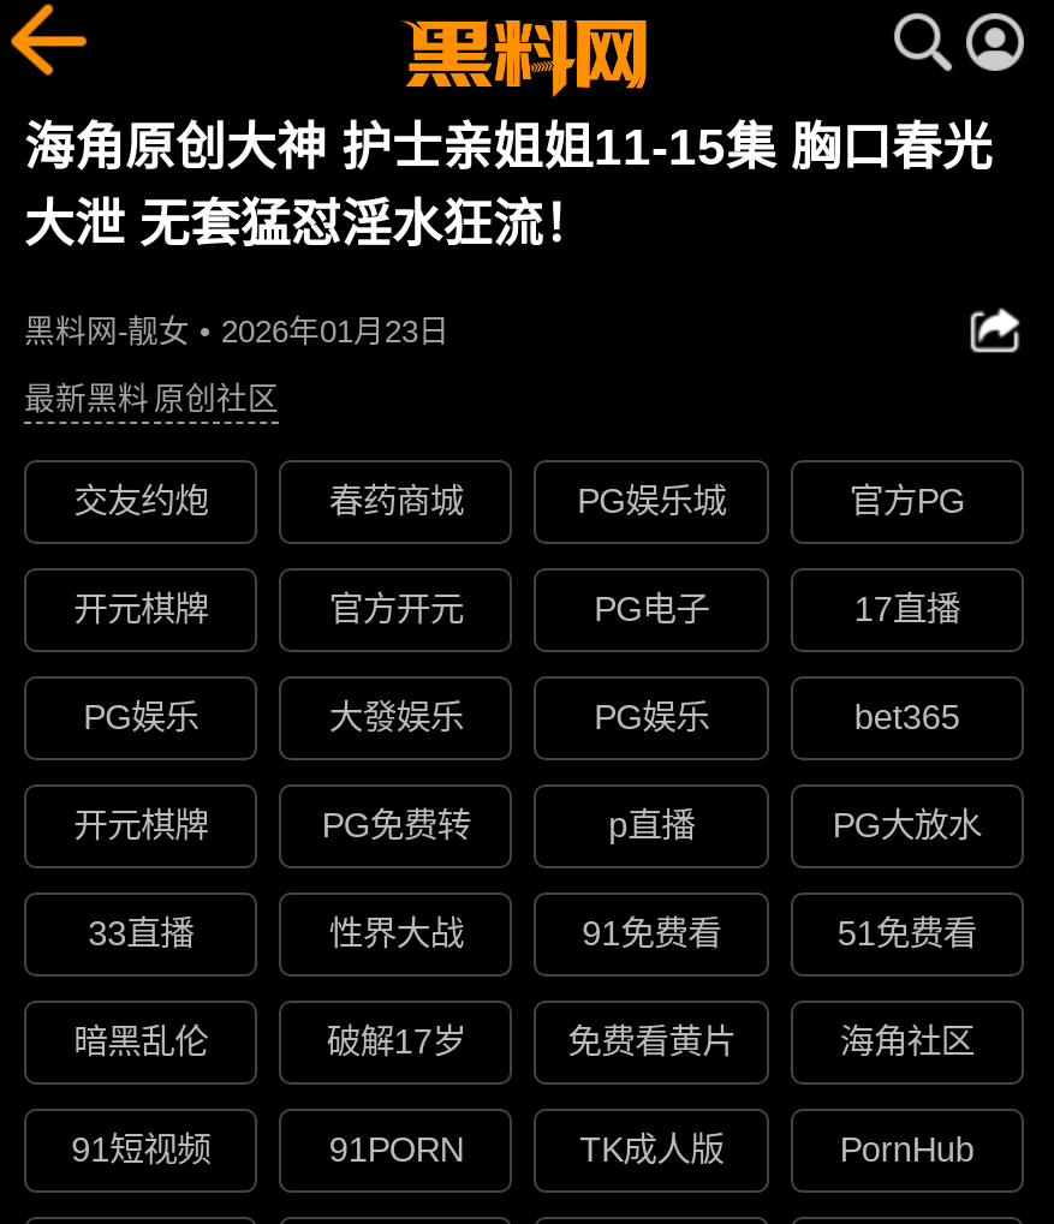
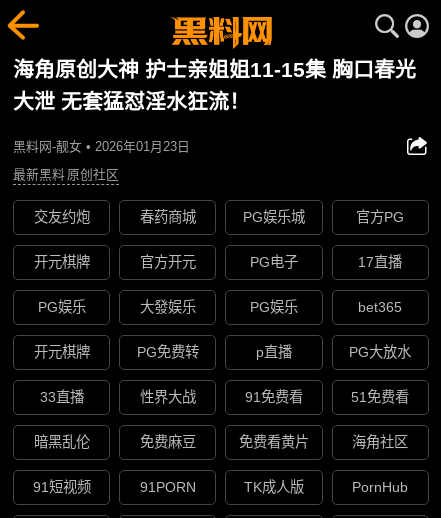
- 破解17岁
+ 免费麻豆
